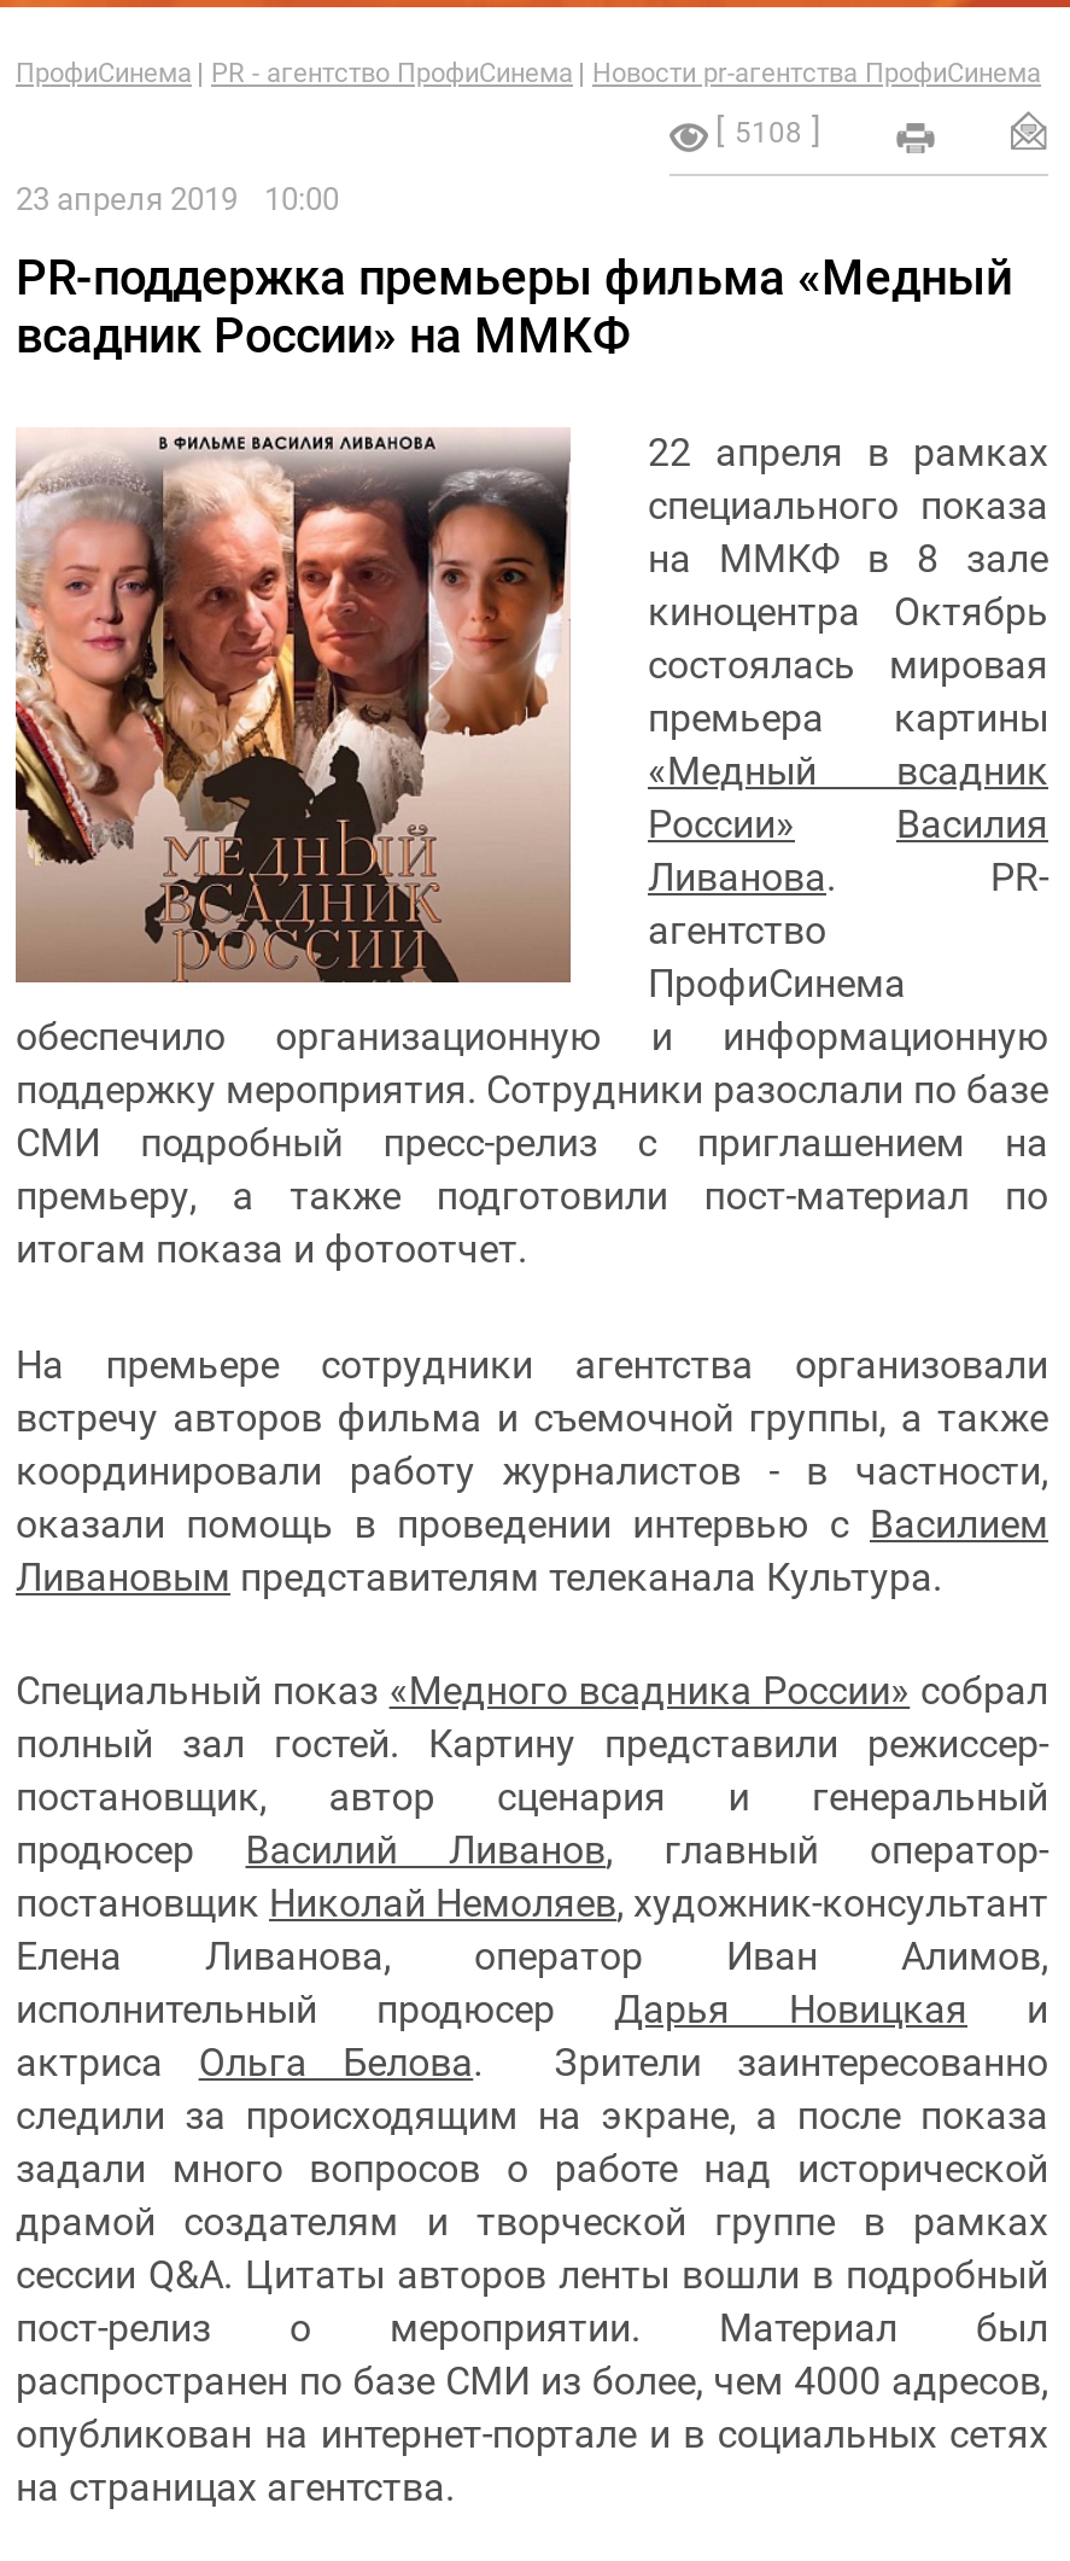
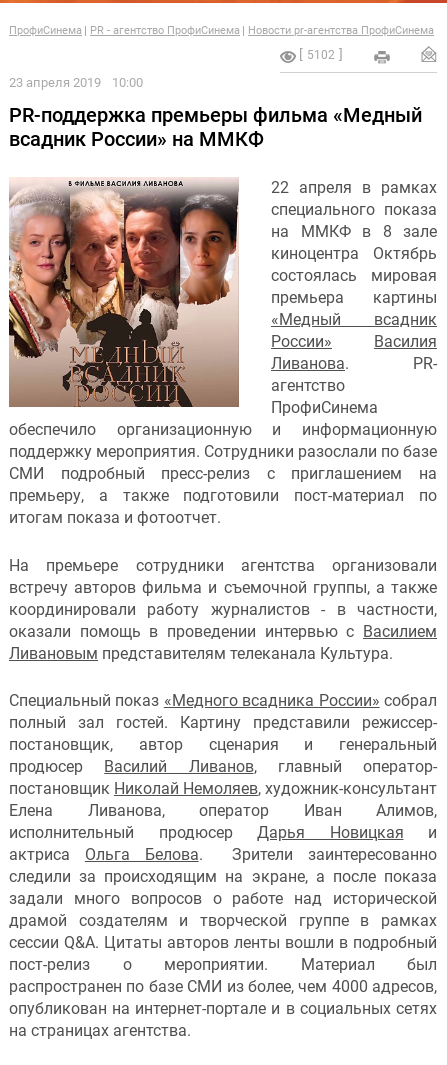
- 5108
+ 5102
